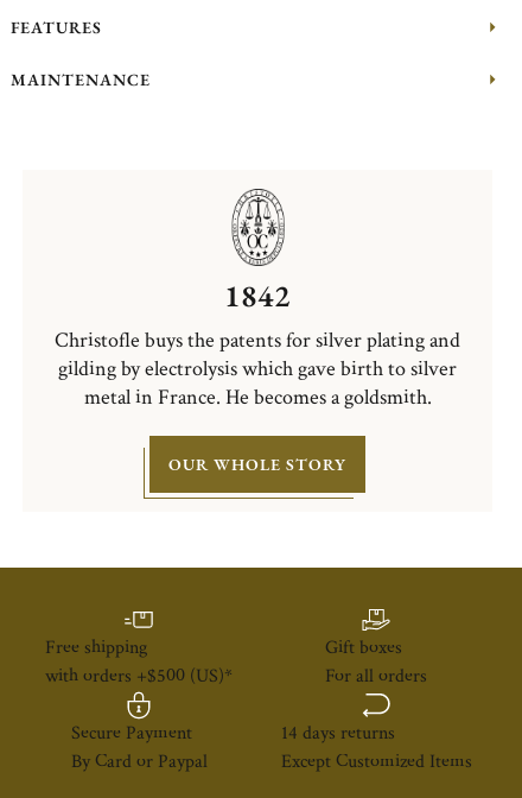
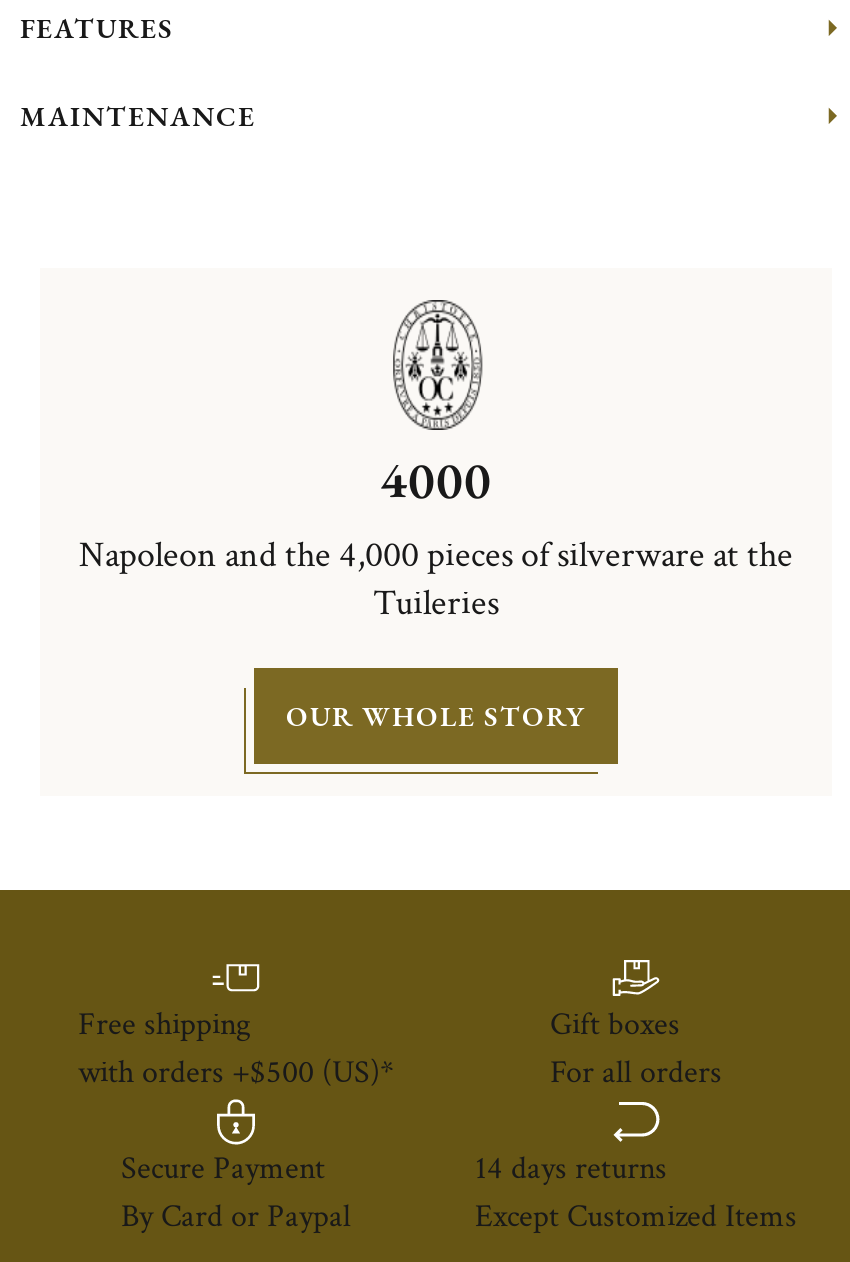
- 1842
- Christofle buys the patents for silver plating and
- gilding by electrolysis which gave birth to silver
- metal in France. He becomes a goldsmith.
+ 4000
+ Napoleon and the 4,000 pieces of silverware at the
+ Tuileries
